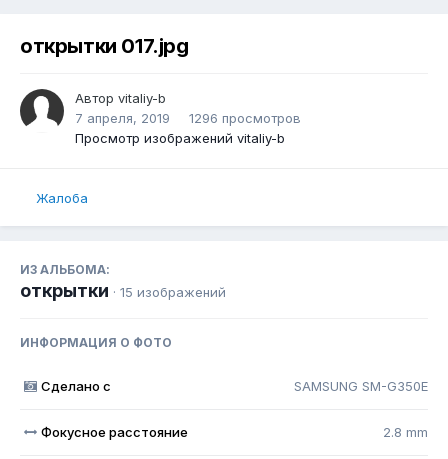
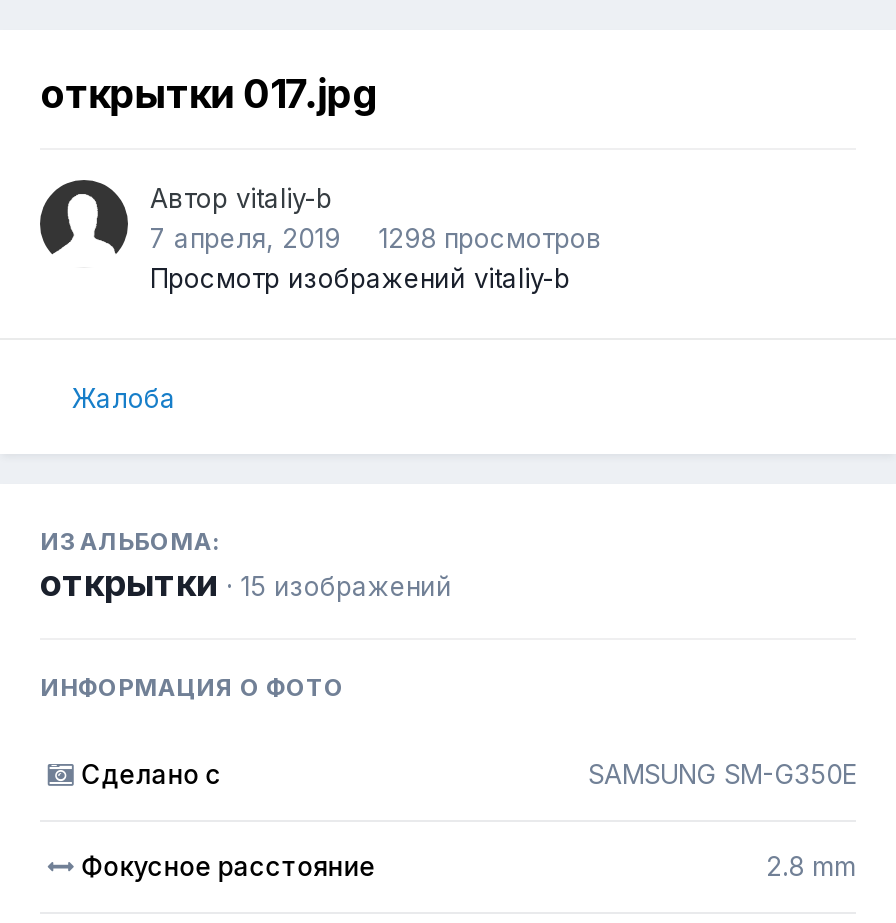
- 7 апреля, 2019 1296 просмотров
+ 7 апреля, 2019 1298 просмотров
